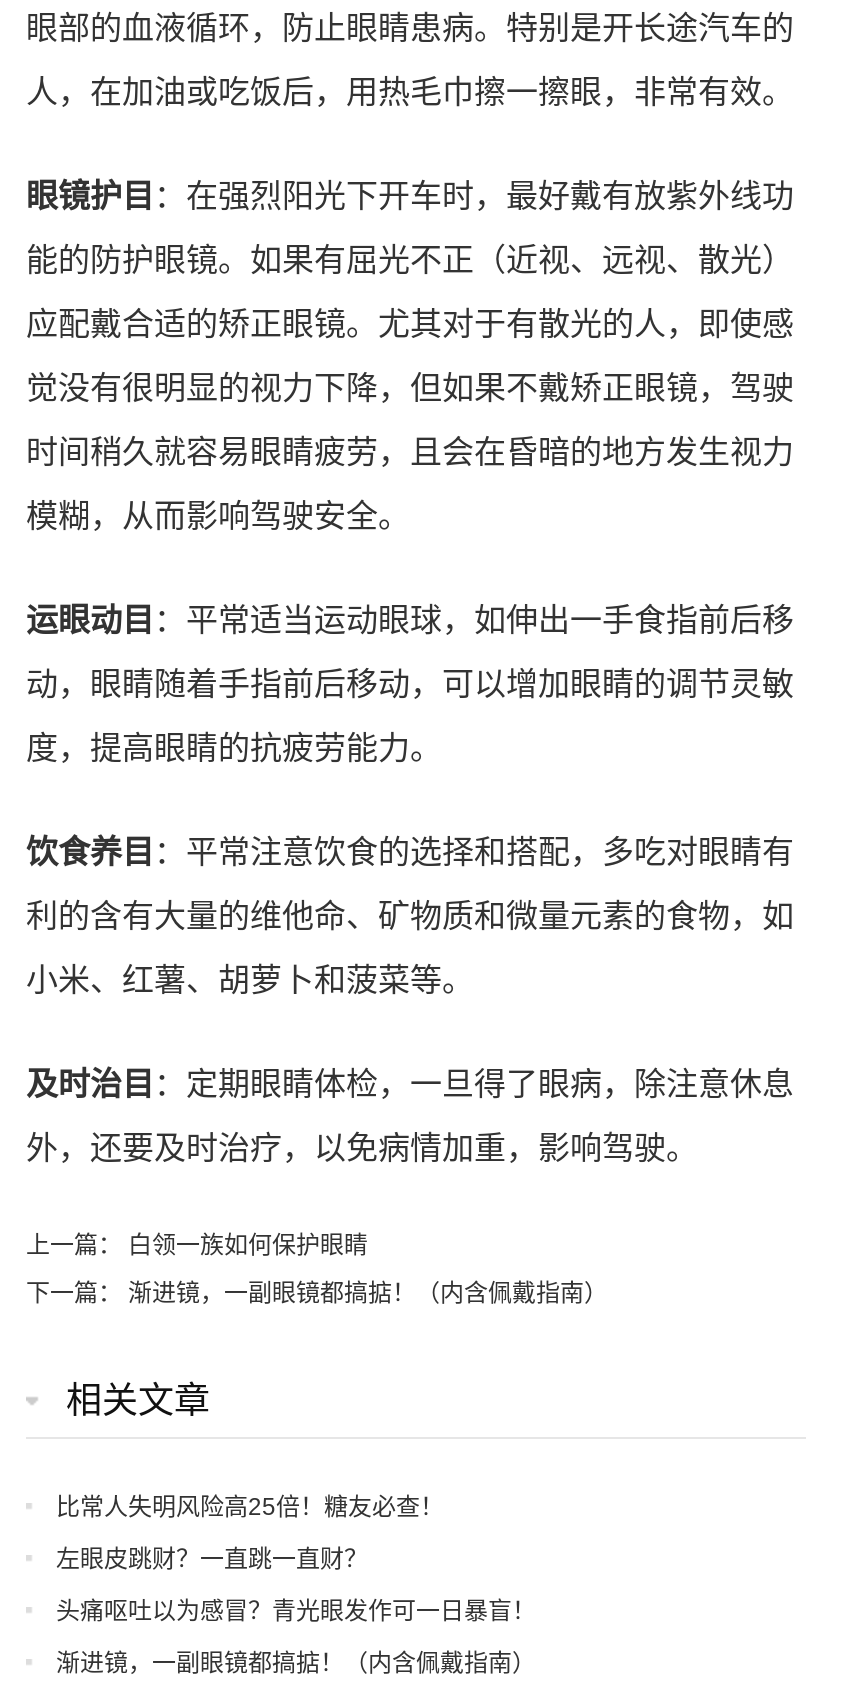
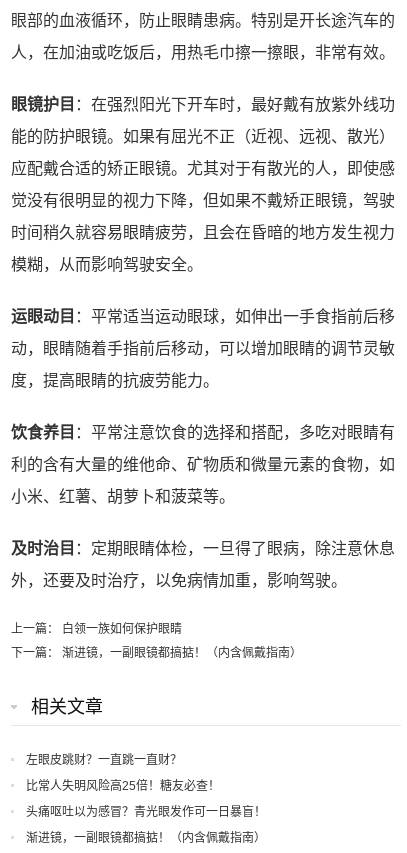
moved down: 比常人失明风险高25倍！糖友必查！

moved up: 左眼皮跳财？一直跳一直财？
